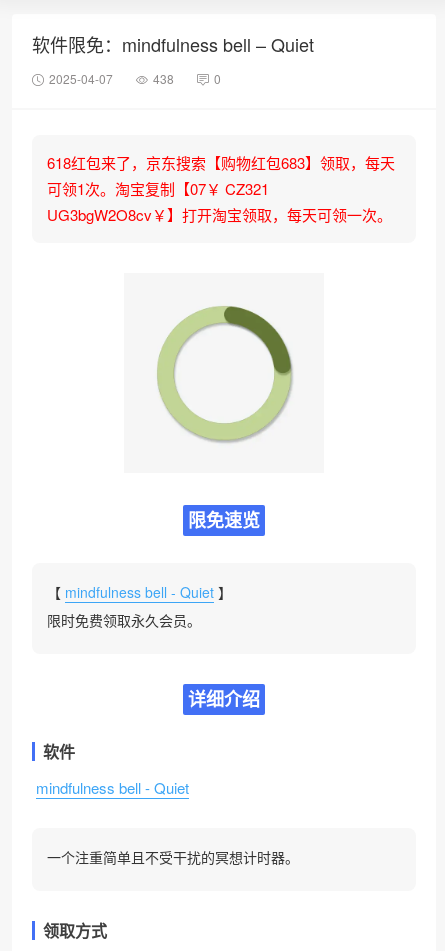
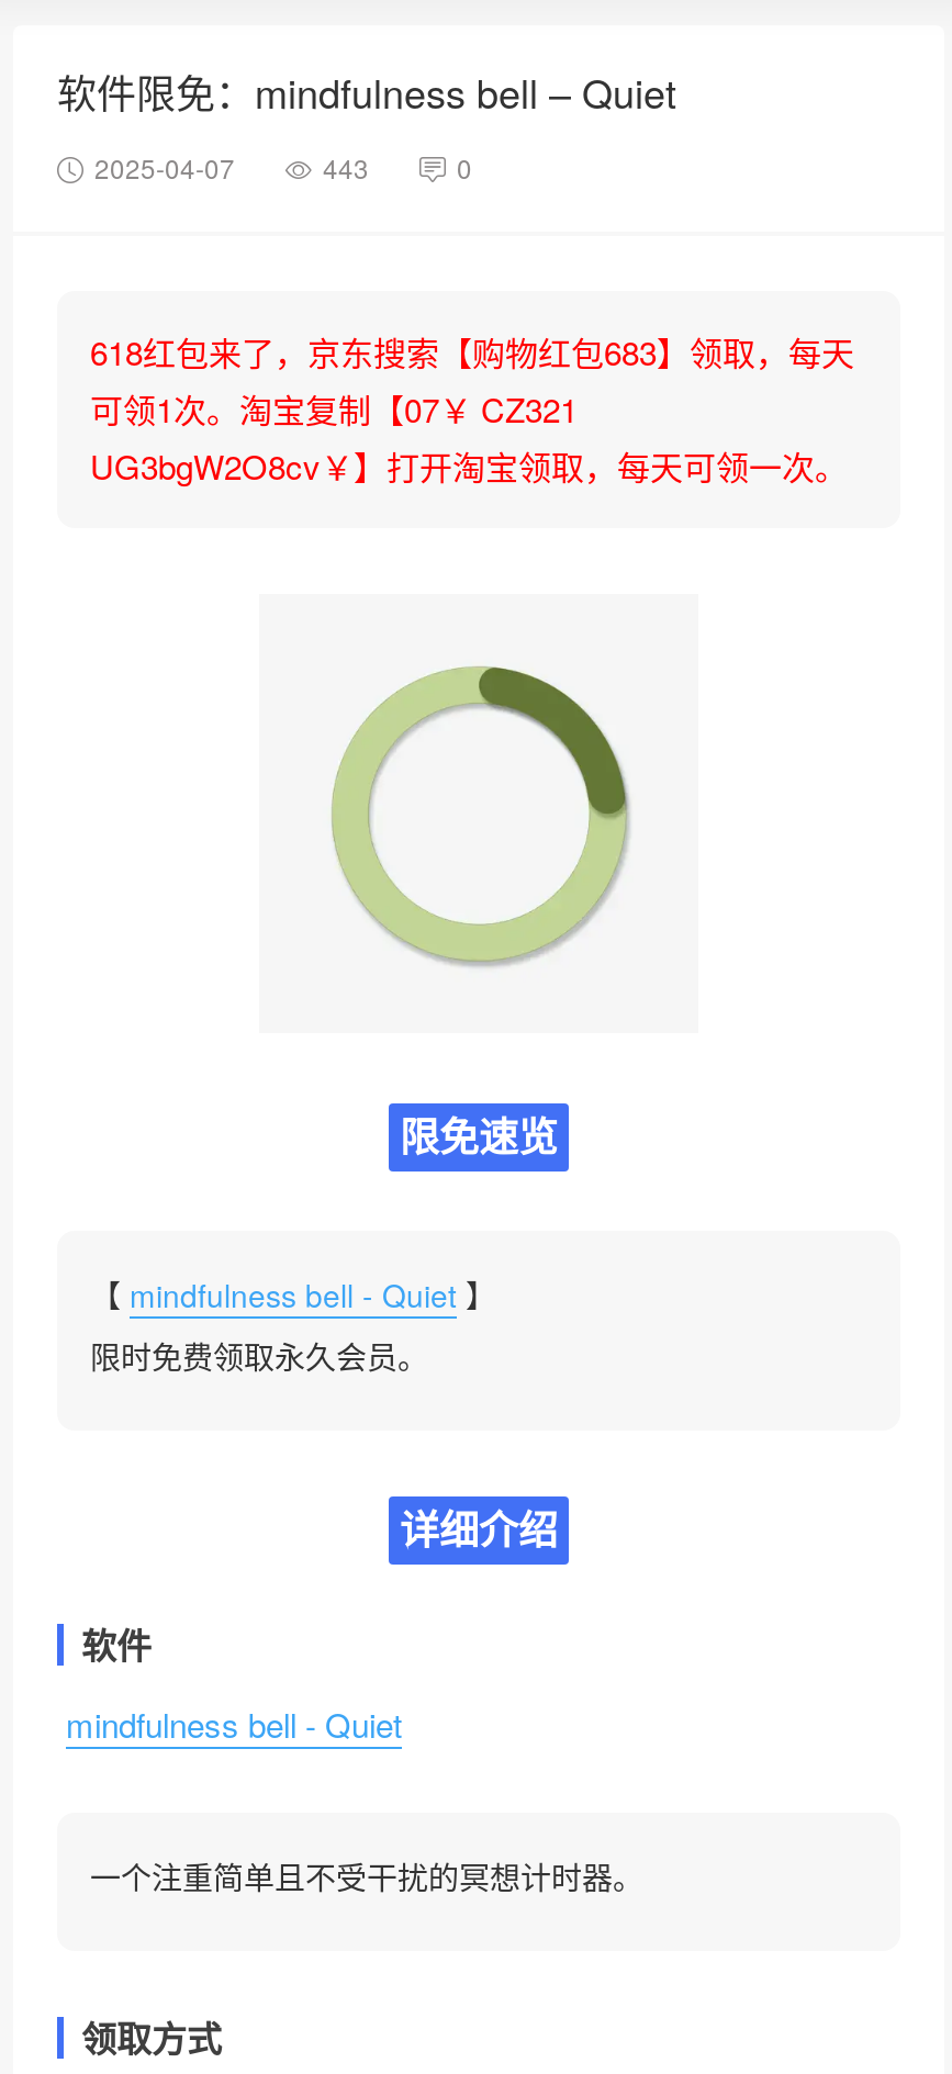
- 438
+ 443
